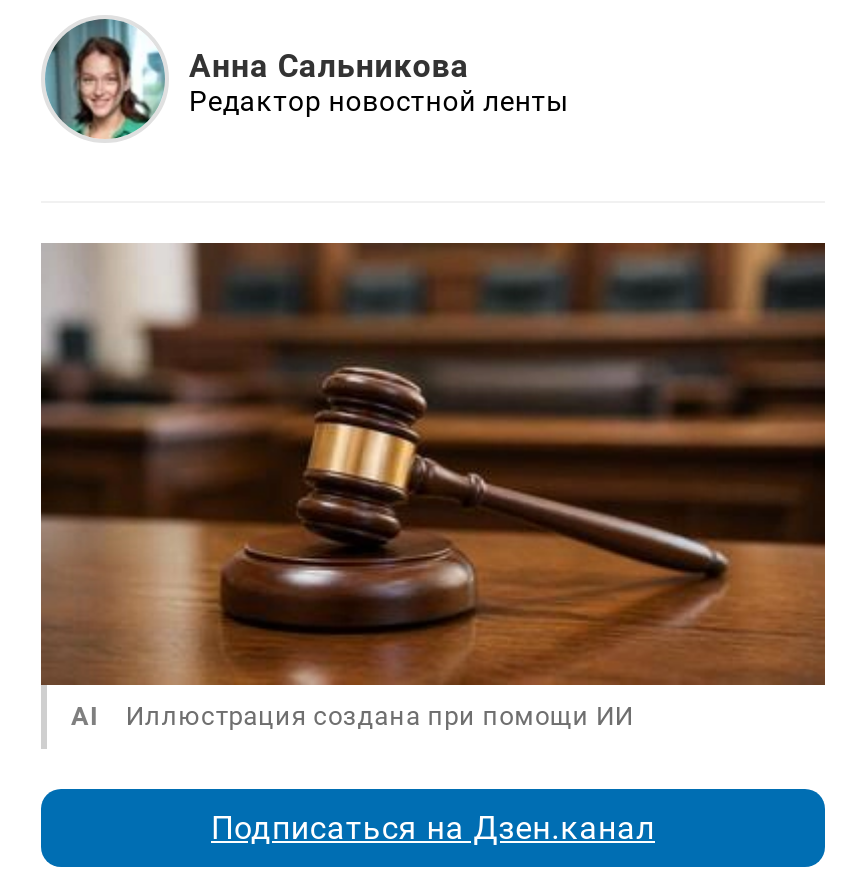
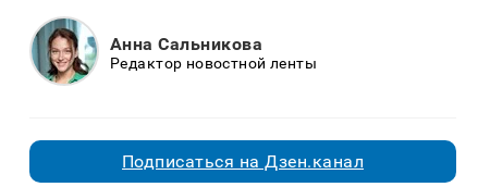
- [image]
- AI
- Иллюстрация создана при помощи ИИ
